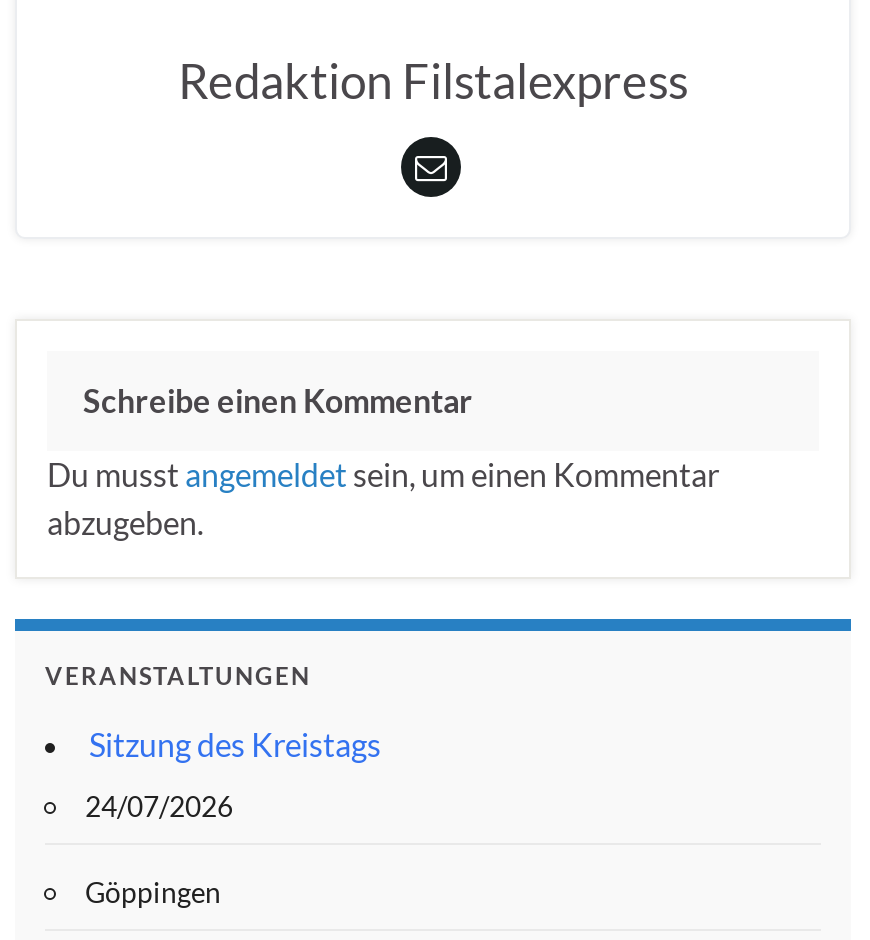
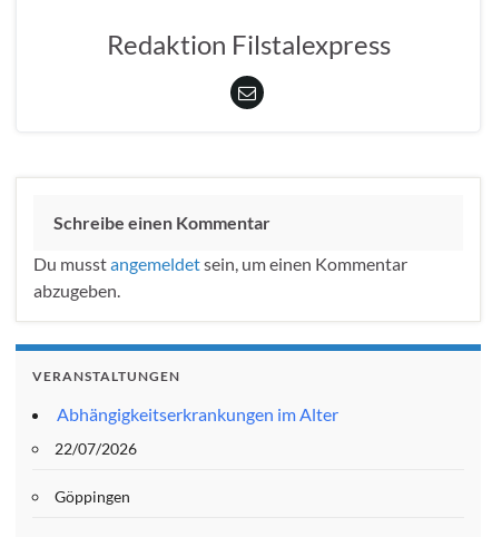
- Sitzung des Kreistags
+ Abhängigkeitserkrankungen im Alter

- 24/07/2026
+ 22/07/2026
